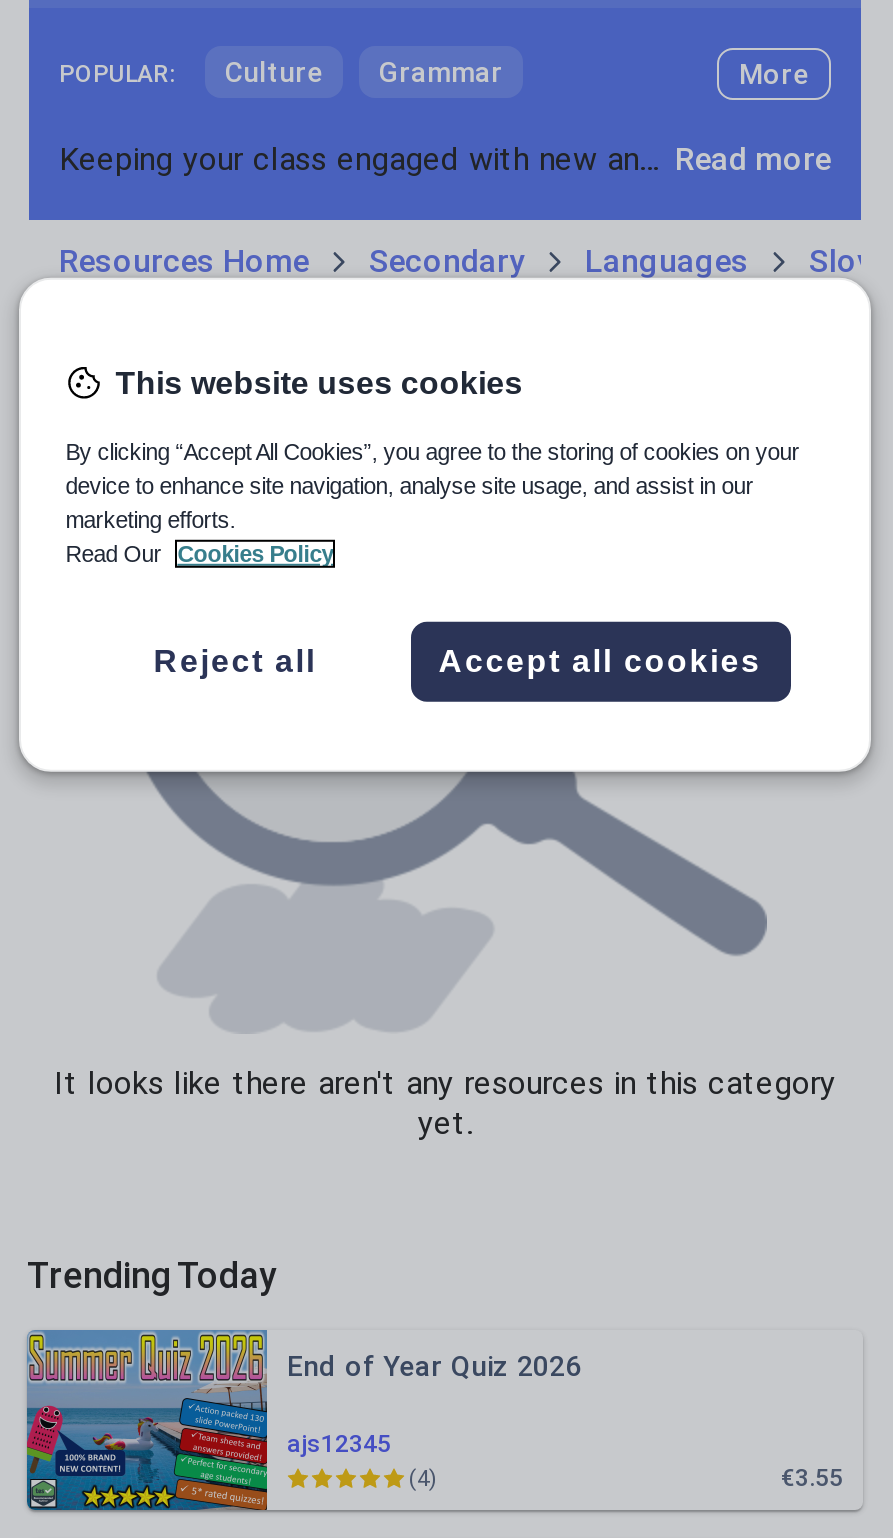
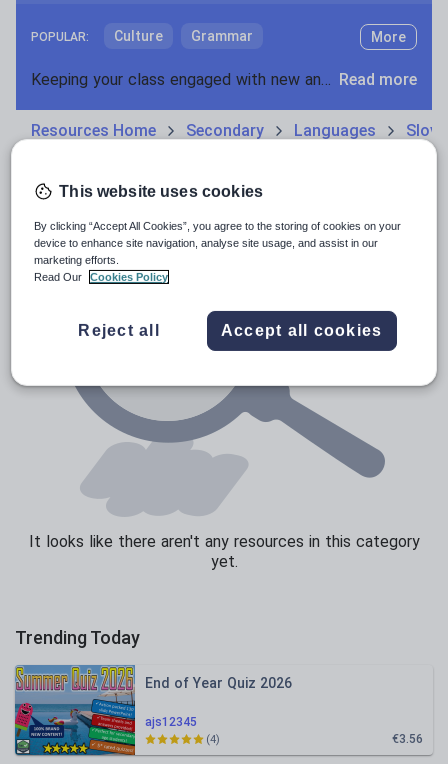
- €3.55
+ €3.56
